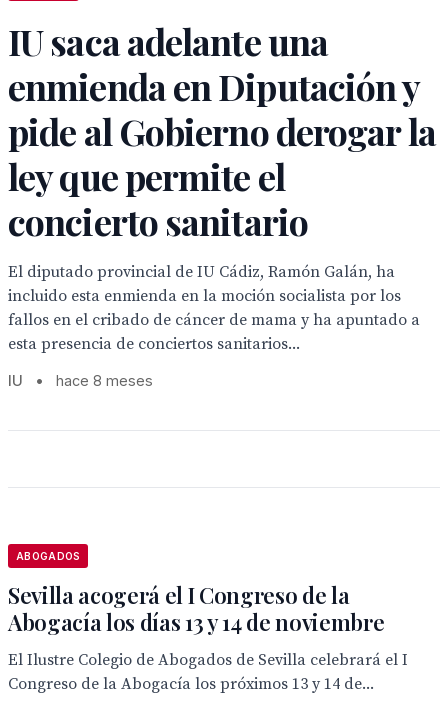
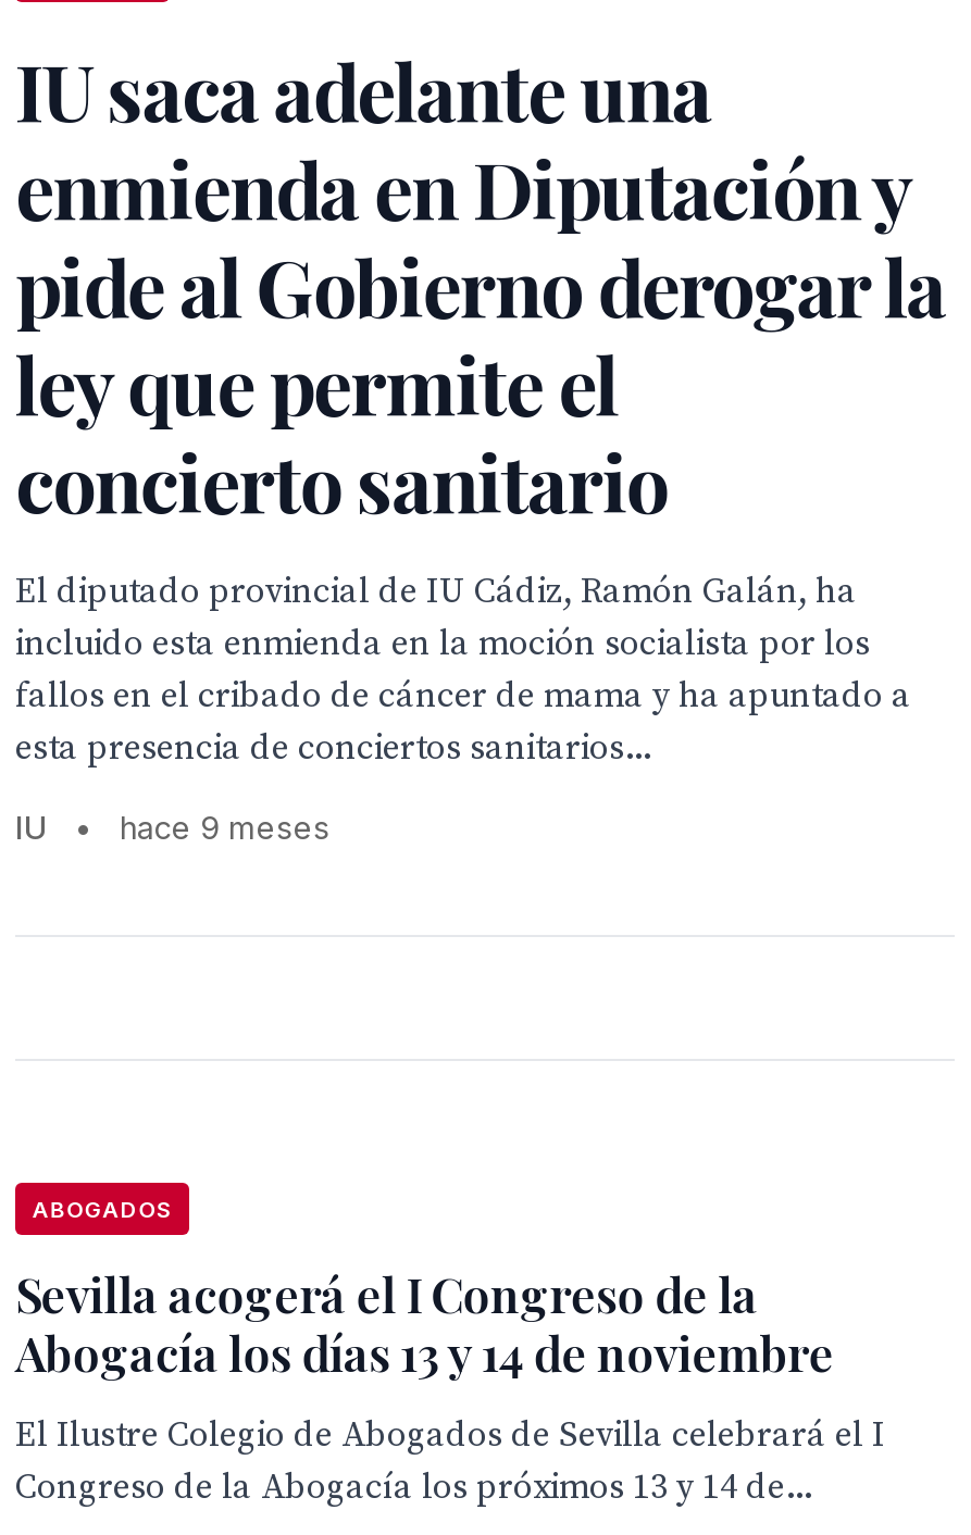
- hace 8 meses
+ hace 9 meses
